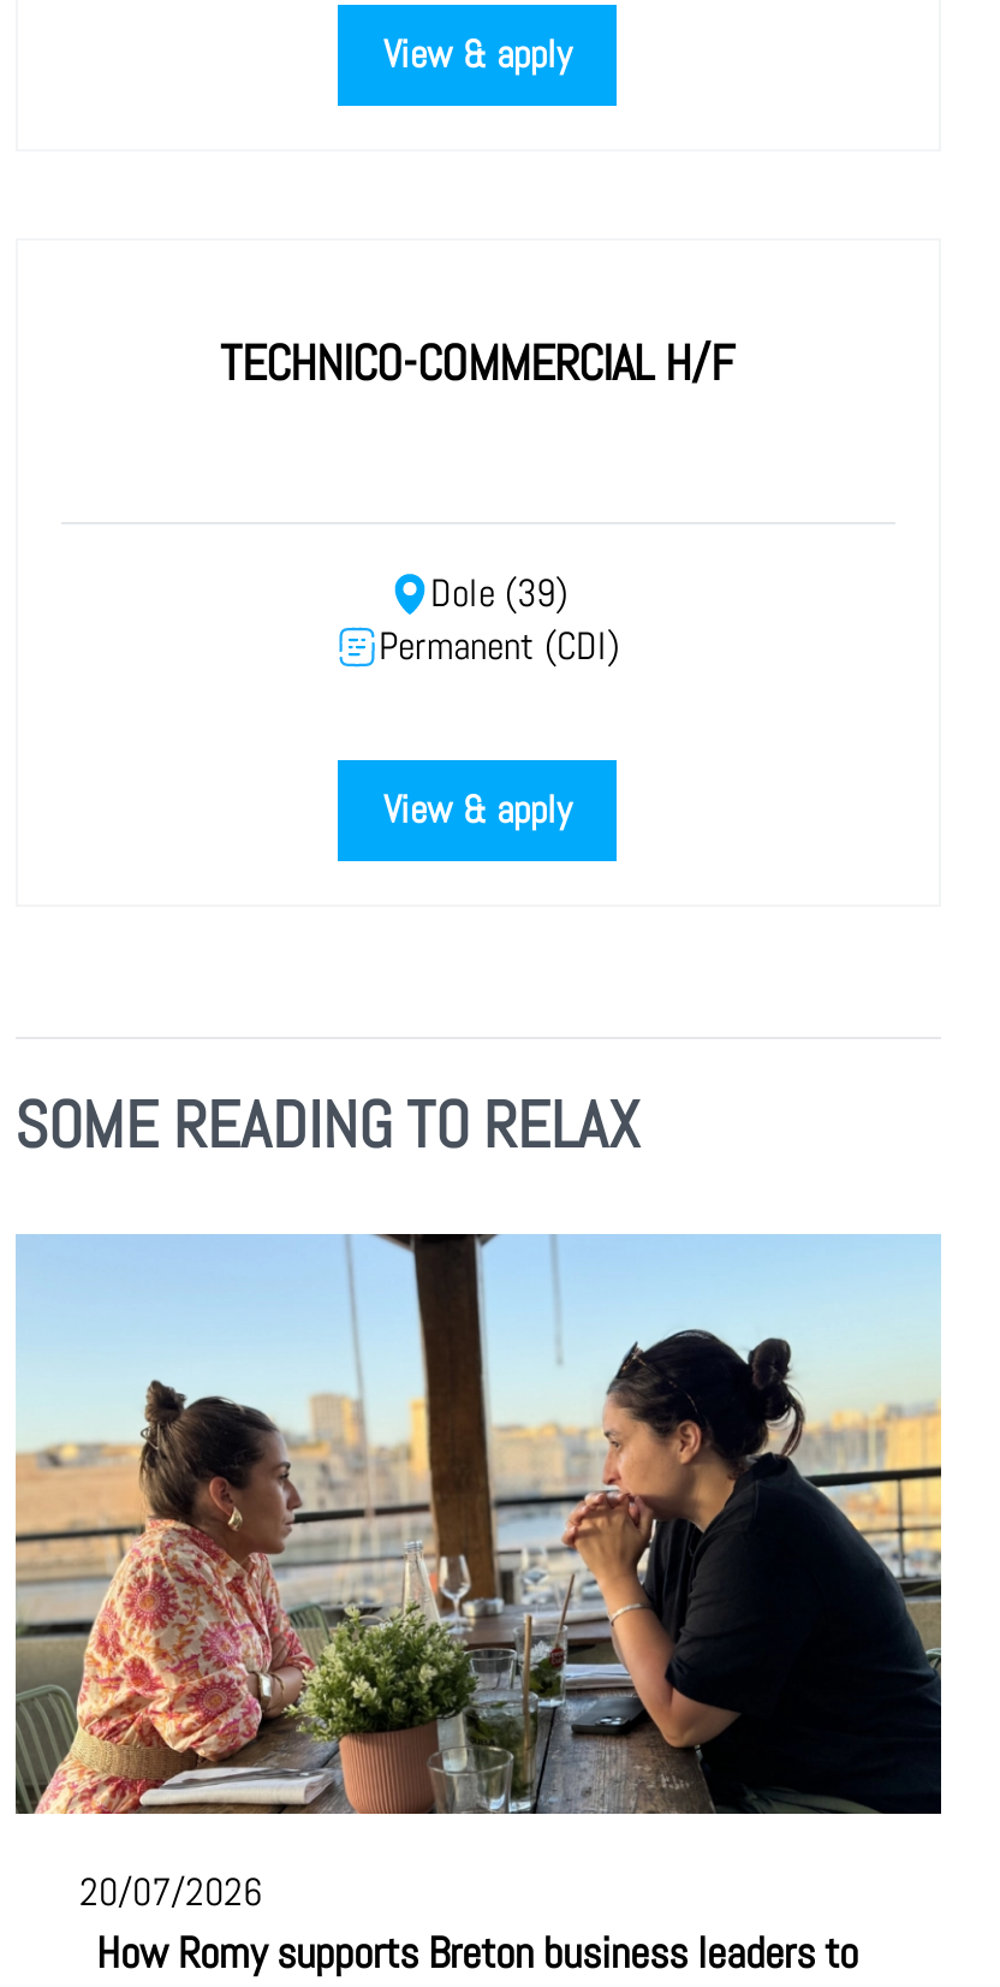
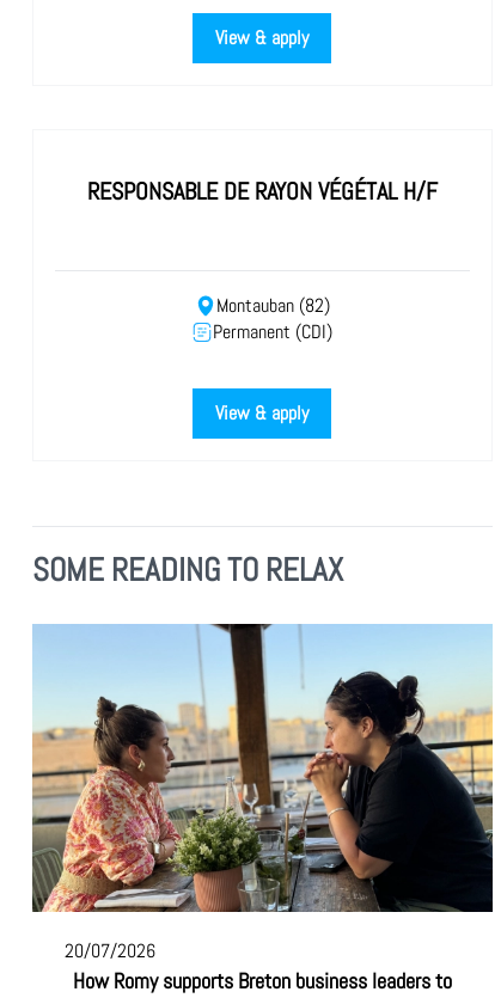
- TECHNICO-COMMERCIAL H/F
+ RESPONSABLE DE RAYON VÉGÉTAL H/F

- Dole (39)
+ Montauban (82)
